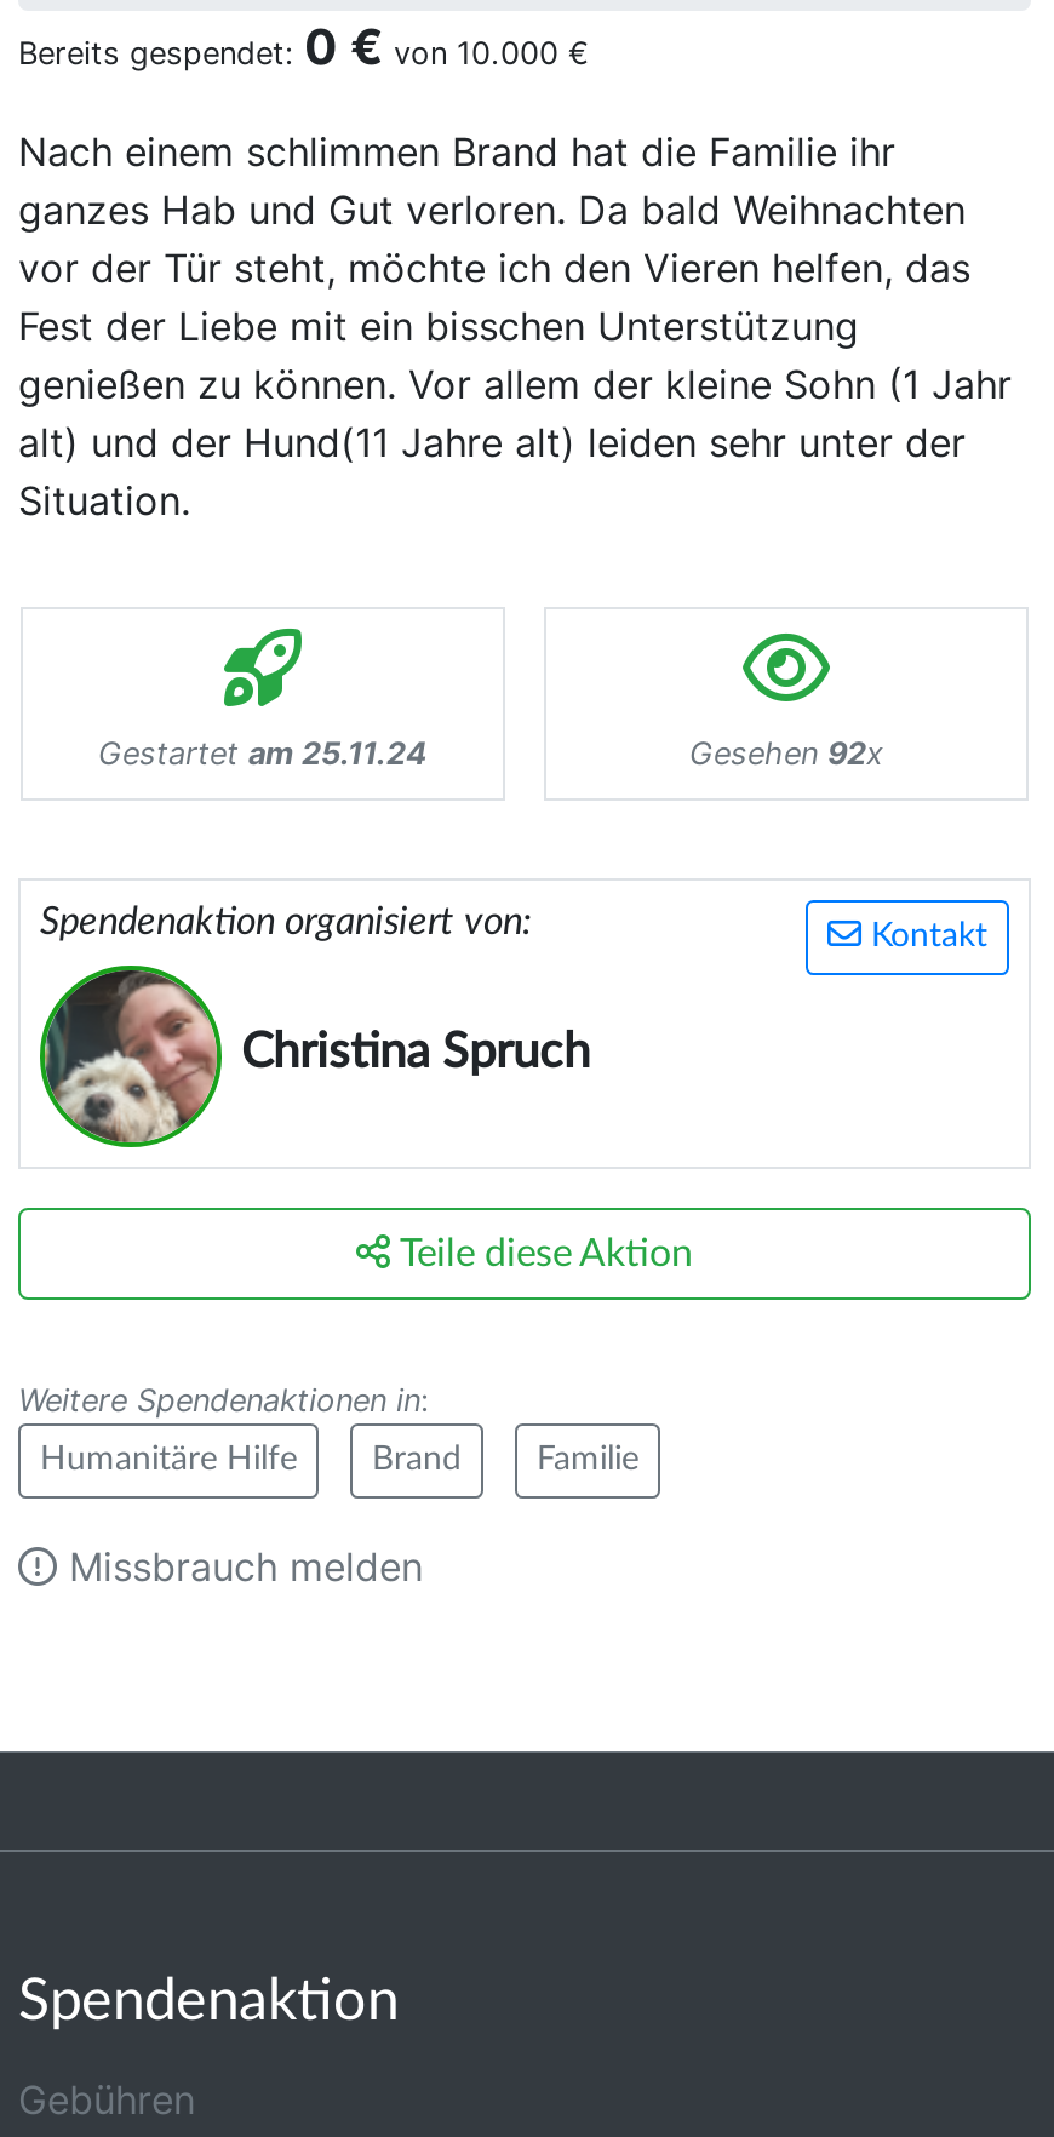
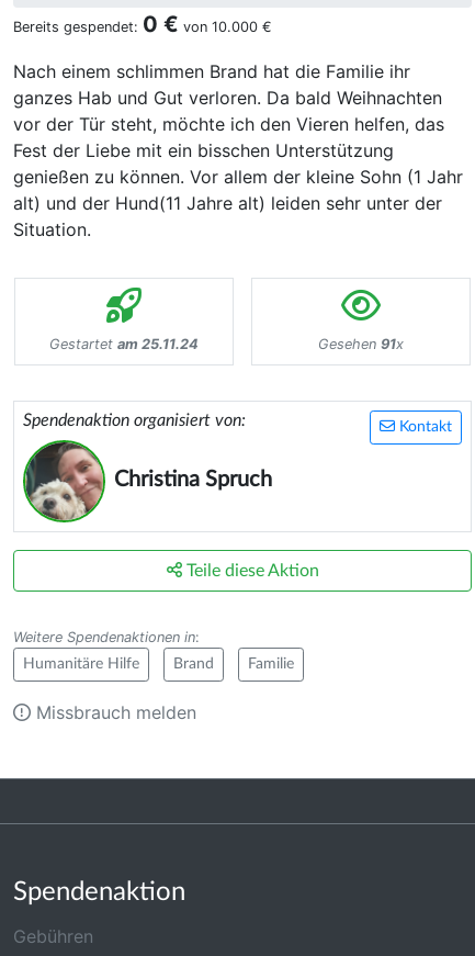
- Gesehen 92x
+ Gesehen 91x
